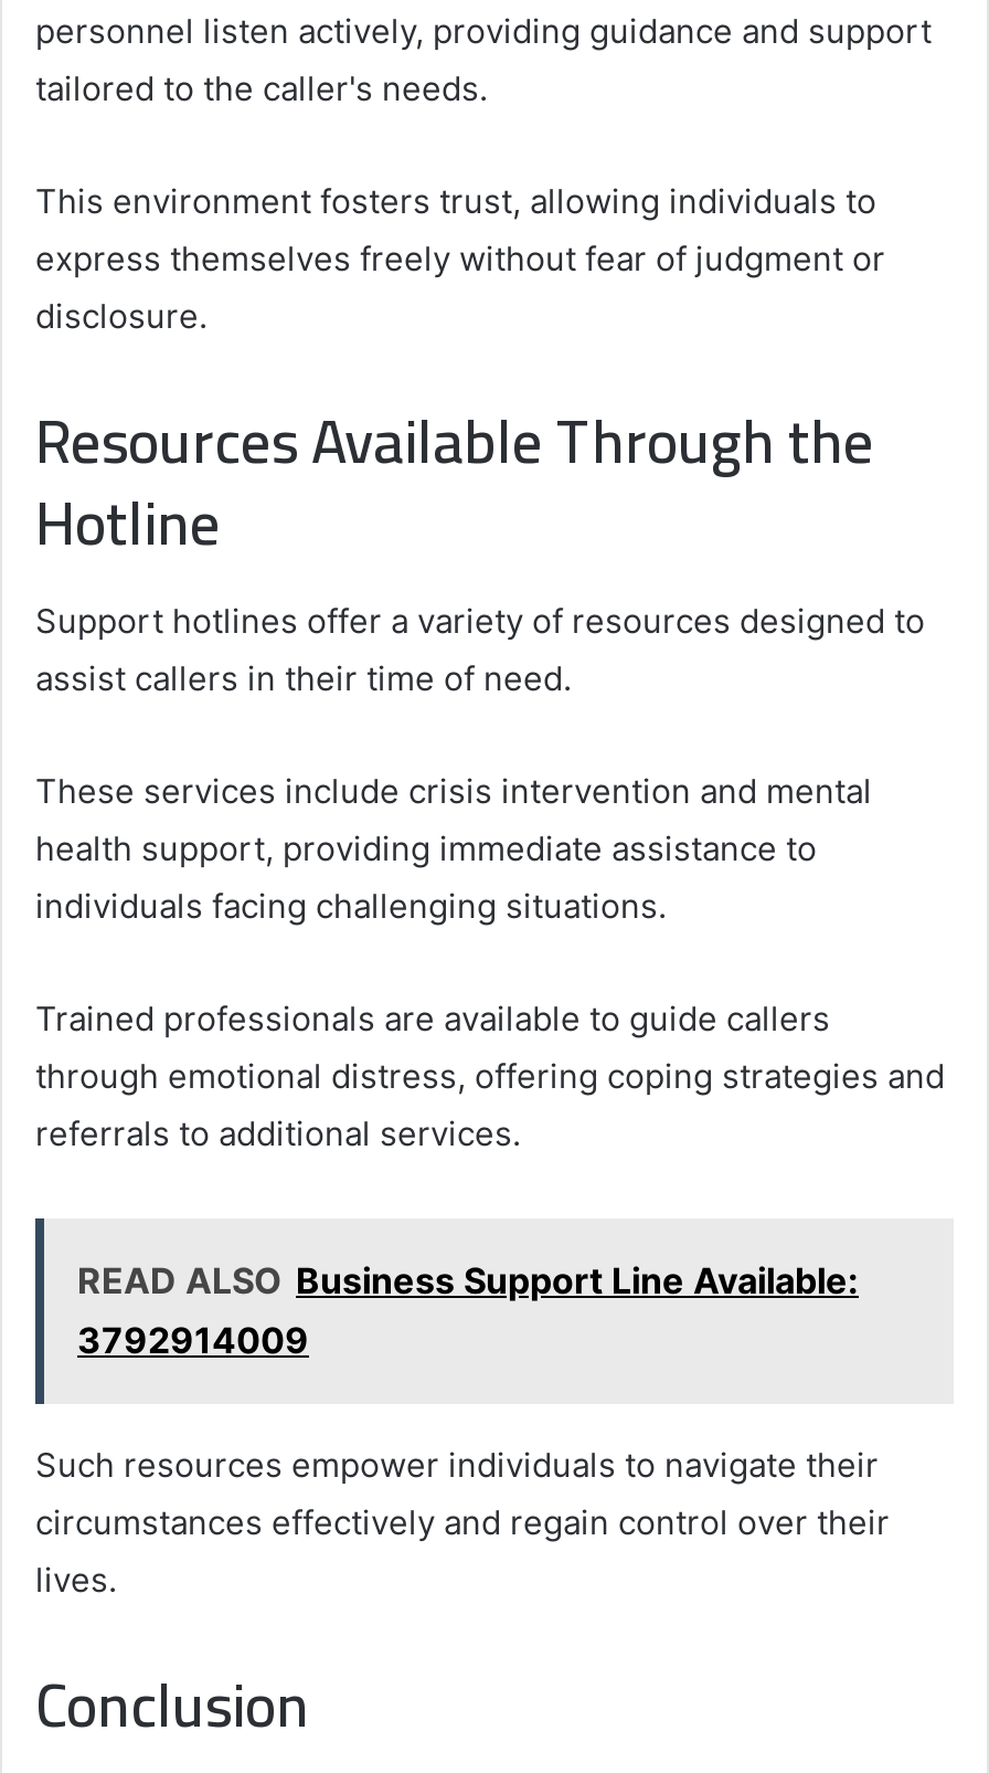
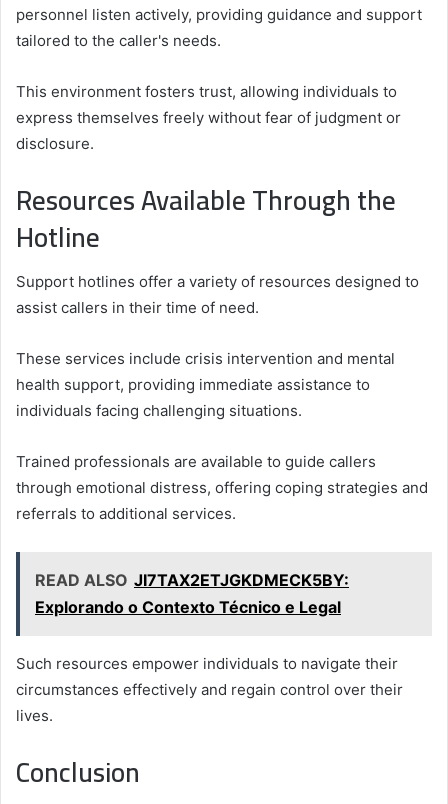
- READ ALSO Business Support Line Available:
- 3792914009
+ READ ALSO JI7TAX2ETJGKDMECK5BY:
+ Explorando o Contexto Técnico e Legal
